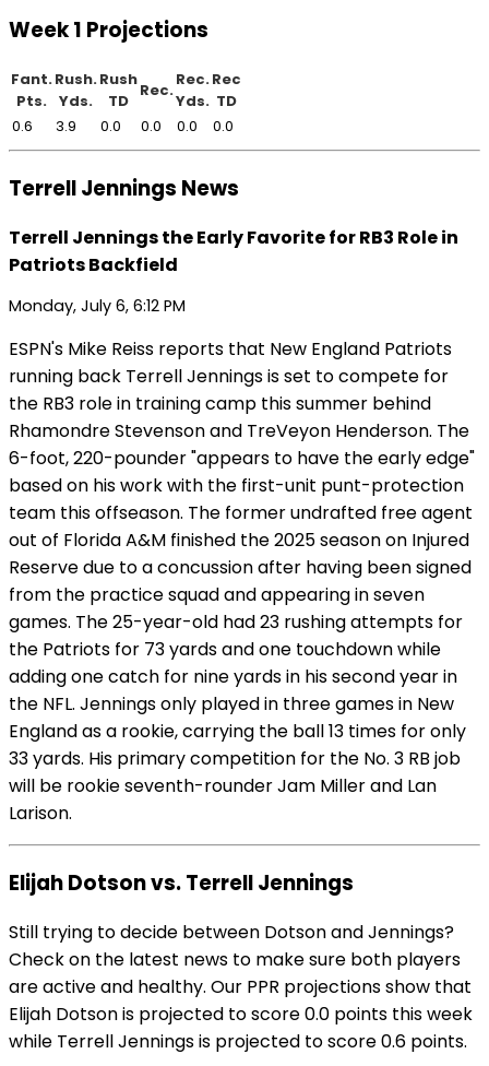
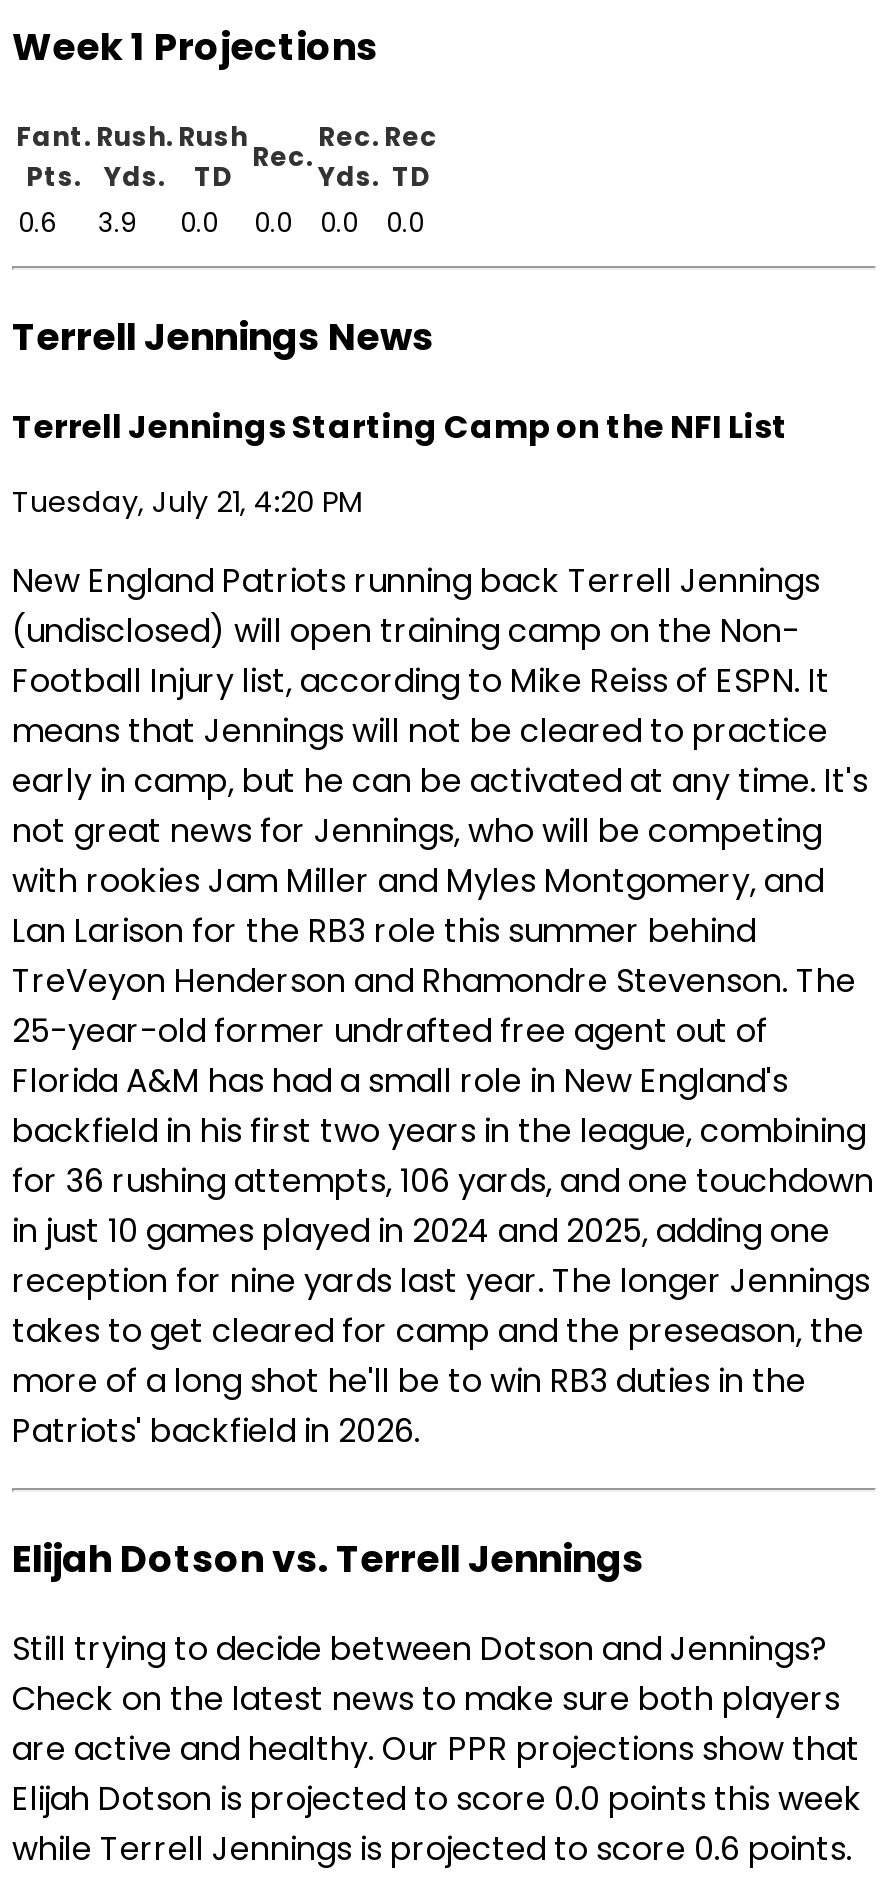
- Terrell Jennings the Early Favorite for RB3 Role in
- Patriots Backfield
+ Terrell Jennings Starting Camp on the NFI List

- Monday, July 6, 6:12 PM
+ Tuesday, July 21, 4:20 PM

- ESPN's Mike Reiss reports that New England Patriots
- running back Terrell Jennings is set to compete for
- the RB3 role in training camp this summer behind
- Rhamondre Stevenson and TreVeyon Henderson. The
- 6-foot, 220-pounder "appears to have the early edge"
- based on his work with the first-unit punt-protection
- team this offseason. The former undrafted free agent
- out of Florida A&M finished the 2025 season on Injured
- Reserve due to a concussion after having been signed
- from the practice squad and appearing in seven
- games. The 25-year-old had 23 rushing attempts for
- the Patriots for 73 yards and one touchdown while
- adding one catch for nine yards in his second year in
- the NFL. Jennings only played in three games in New
- England as a rookie, carrying the ball 13 times for only
- 33 yards. His primary competition for the No. 3 RB job
- will be rookie seventh-rounder Jam Miller and Lan
- Larison.
+ New England Patriots running back Terrell Jennings
+ (undisclosed) will open training camp on the Non-
+ Football Injury list, according to Mike Reiss of ESPN. It
+ means that Jennings will not be cleared to practice
+ early in camp, but he can be activated at any time. It's
+ not great news for Jennings, who will be competing
+ with rookies Jam Miller and Myles Montgomery, and
+ Lan Larison for the RB3 role this summer behind
+ TreVeyon Henderson and Rhamondre Stevenson. The
+ 25-year-old former undrafted free agent out of
+ Florida A&M has had a small role in New England's
+ backfield in his first two years in the league, combining
+ for 36 rushing attempts, 106 yards, and one touchdown
+ in just 10 games played in 2024 and 2025, adding one
+ reception for nine yards last year. The longer Jennings
+ takes to get cleared for camp and the preseason, the
+ more of a long shot he'll be to win RB3 duties in the
+ Patriots' backfield in 2026.
